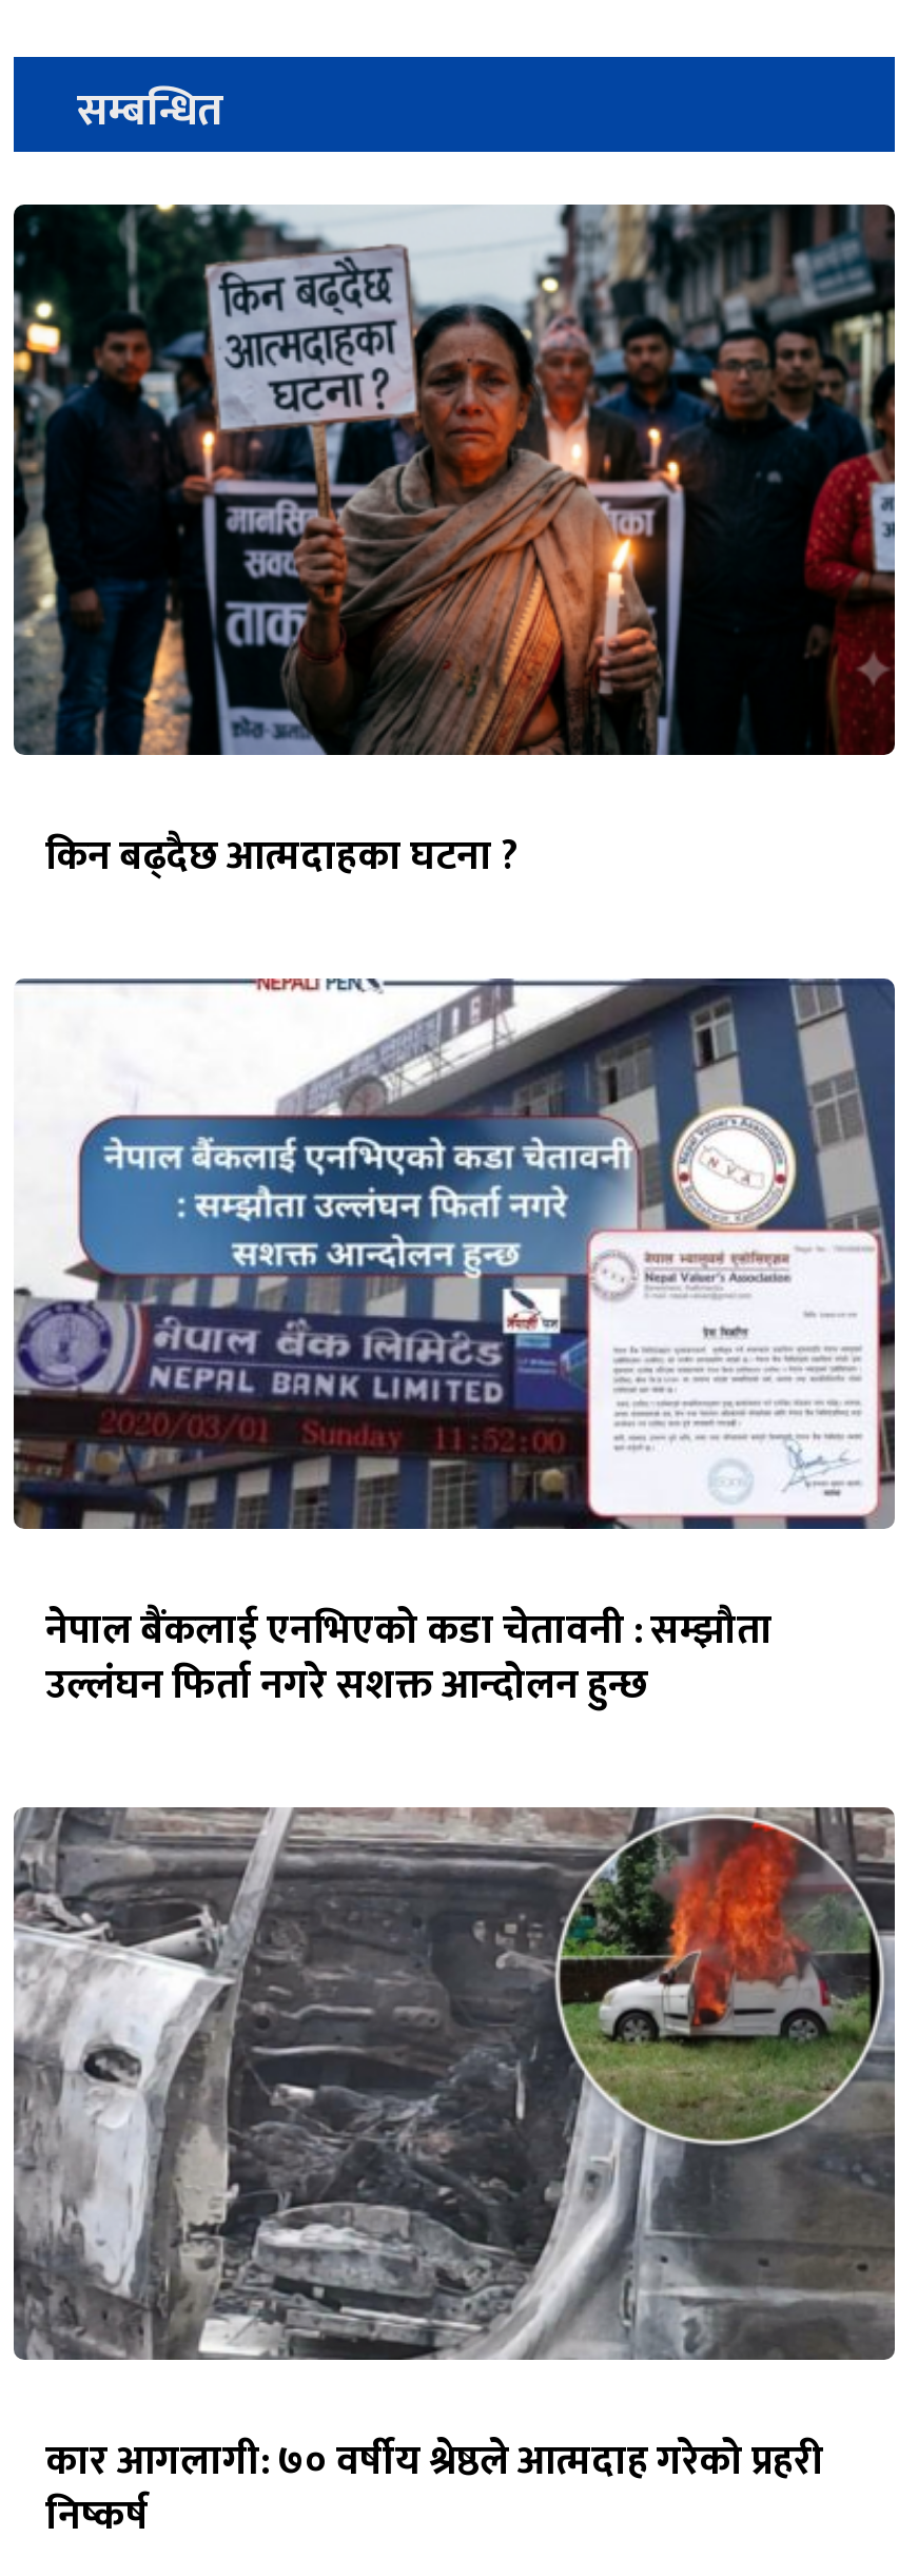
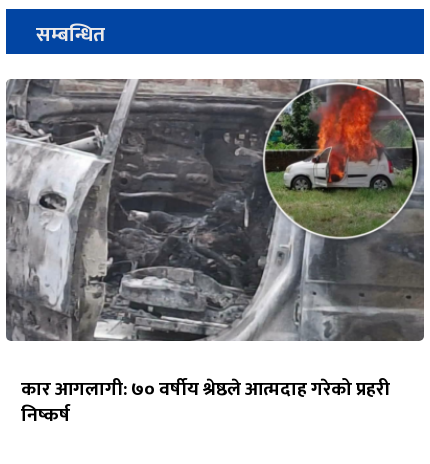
- [image]
- किन बढ्दैछ आत्मदाहका घटना ?

- [image]
- नेपाल बैंकलाई एनभिएको कडा चेतावनी : सम्झौता
- उल्लंघन फिर्ता नगरे सशक्त आन्दोलन हुन्छ
